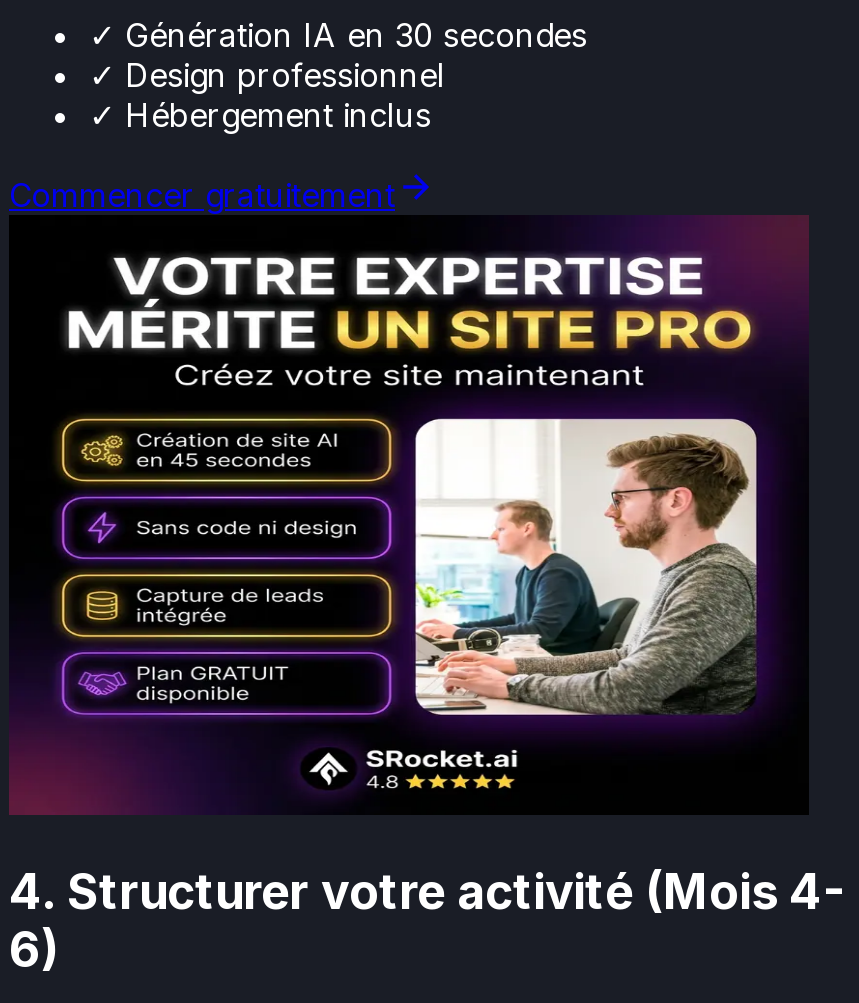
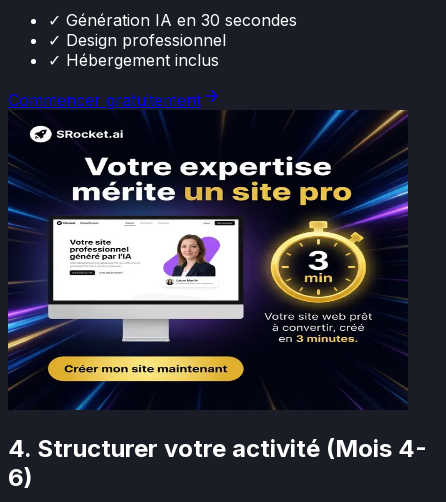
- [image]
+ [image]
